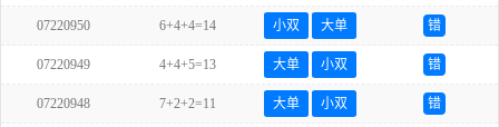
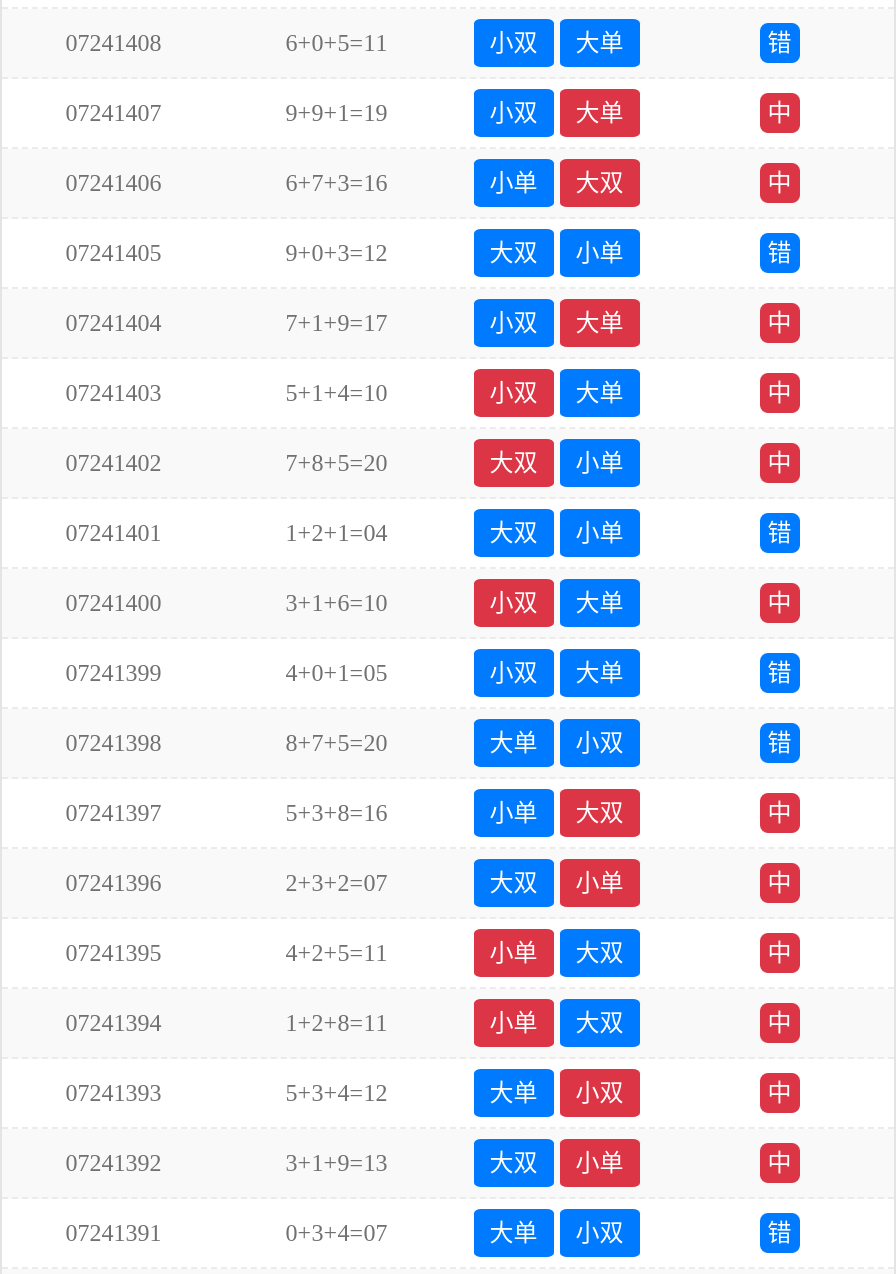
- 07220950
- 6+4+4=14
+ 07241408
+ 6+0+5=11

- 07220949
- 4+4+5=13
+ 07241407
+ 9+9+1=19
+ 小双
+ 大单
+ 中
+ 07241406
+ 6+7+3=16
+ 小单
+ 大双
+ 中
+ 07241405
+ 9+0+3=12
+ 大双
+ 小单
+ 错
+ 07241404
+ 7+1+9=17
+ 小双
+ 大单
+ 中
+ 07241403
+ 5+1+4=10
+ 小双
+ 大单
+ 中
+ 07241402
+ 7+8+5=20
+ 大双
+ 小单
+ 中
+ 07241401
+ 1+2+1=04
+ 大双
+ 小单
+ 错
+ 07241400
+ 3+1+6=10
+ 小双
+ 大单
+ 中
+ 07241399
+ 4+0+1=05
+ 小双
+ 大单
+ 错
+ 07241398
+ 8+7+5=20

- 07220948
- 7+2+2=11
+ 07241397
+ 5+3+8=16
+ 小单
+ 大双
+ 中
+ 07241396
+ 2+3+2=07
+ 大双
+ 小单
+ 中
+ 07241395
+ 4+2+5=11
+ 小单
+ 大双
+ 中
+ 07241394
+ 1+2+8=11
+ 小单
+ 大双
+ 中
+ 07241393
+ 5+3+4=12
+ 大单
+ 小双
+ 中
+ 07241392
+ 3+1+9=13
+ 大双
+ 小单
+ 中
+ 07241391
+ 0+3+4=07
